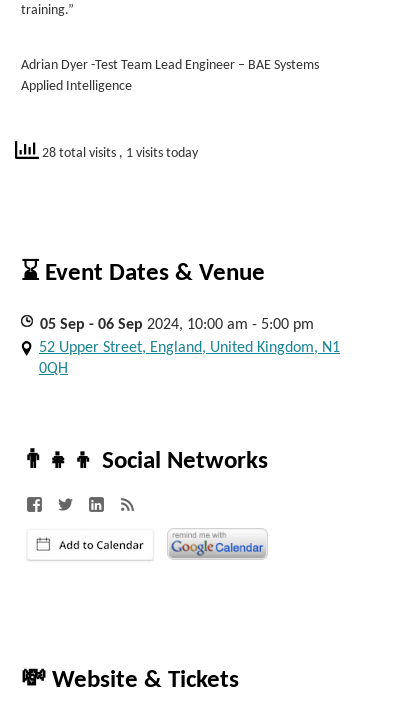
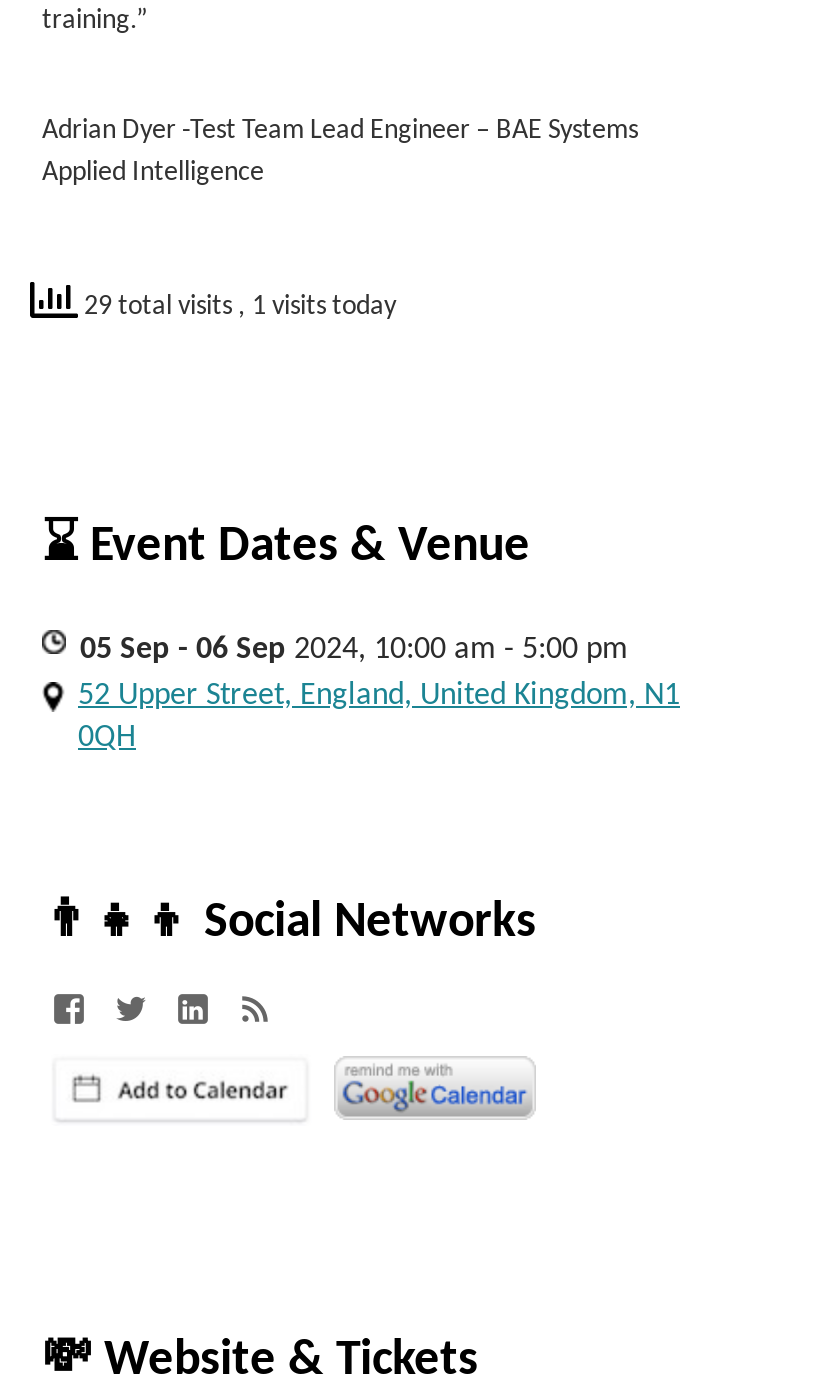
- 28 total visits, 1 visits today
+ 29 total visits, 1 visits today
